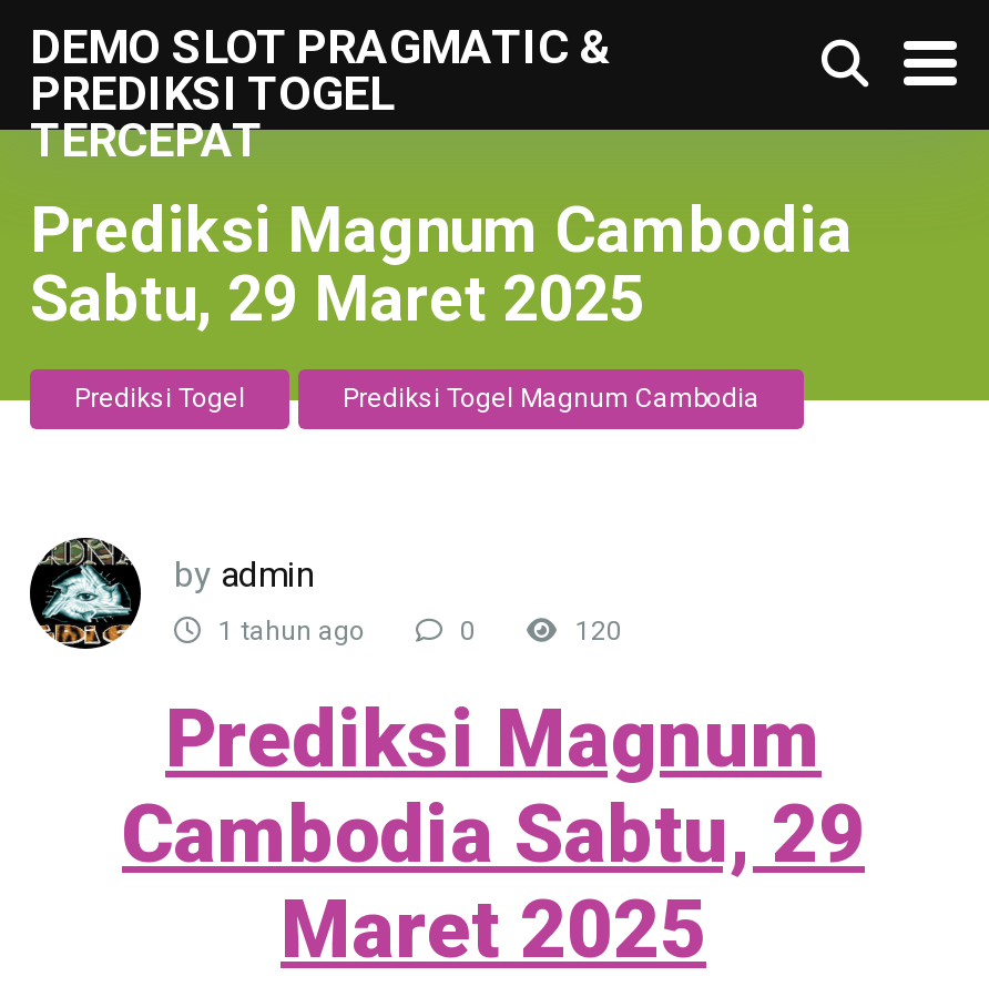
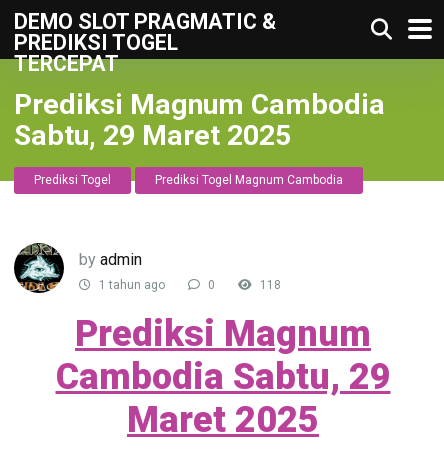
- 120
+ 118
